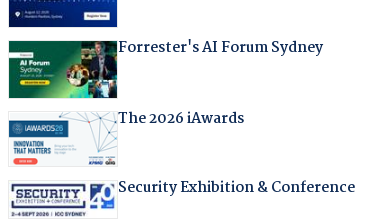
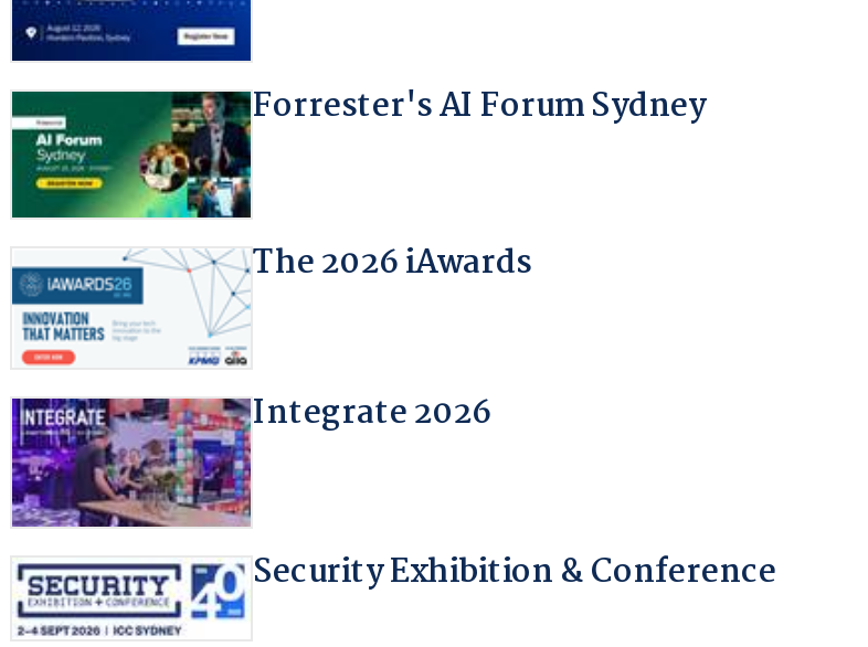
+ [image]
+ Integrate 2026
